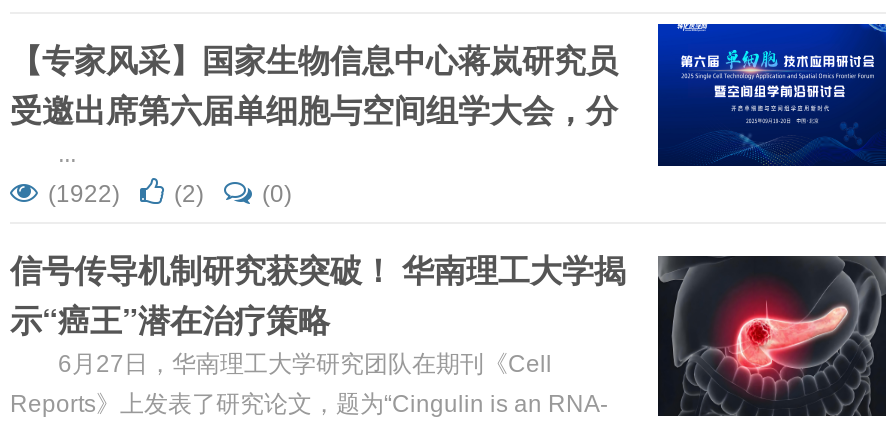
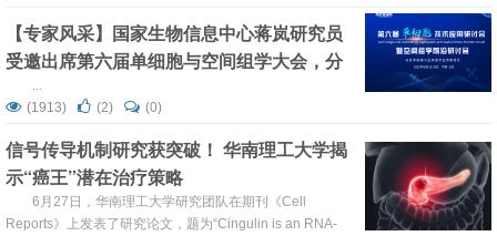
- (1922) (2)
+ (1913) (2)
